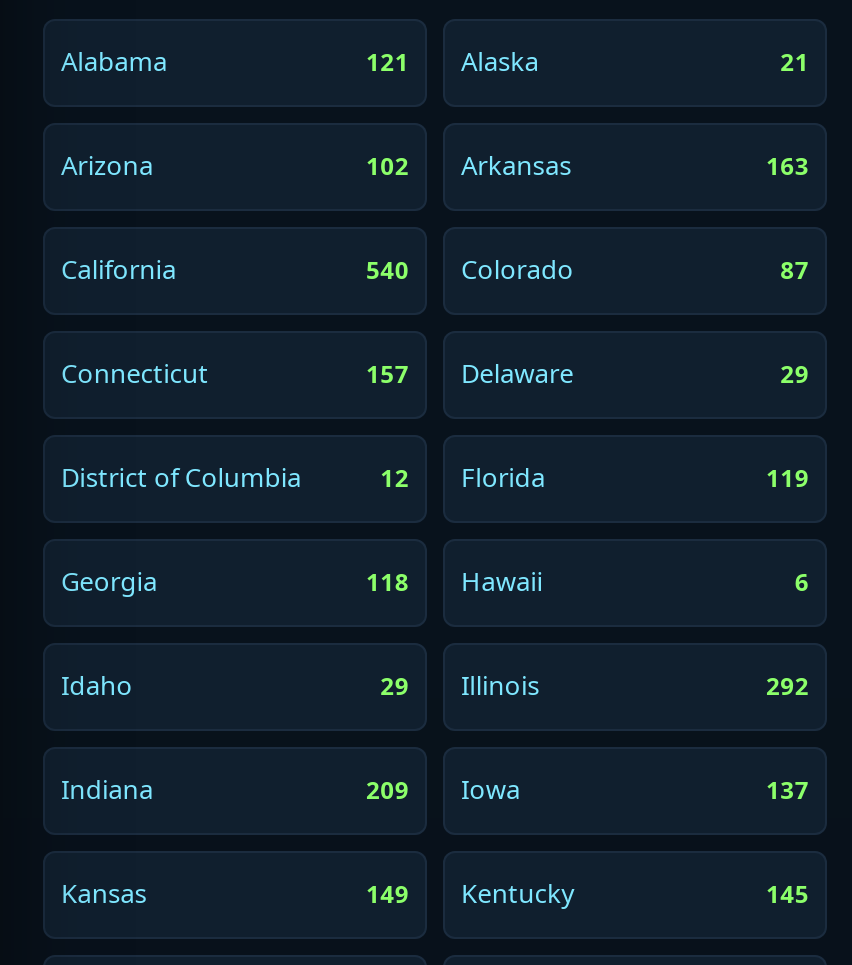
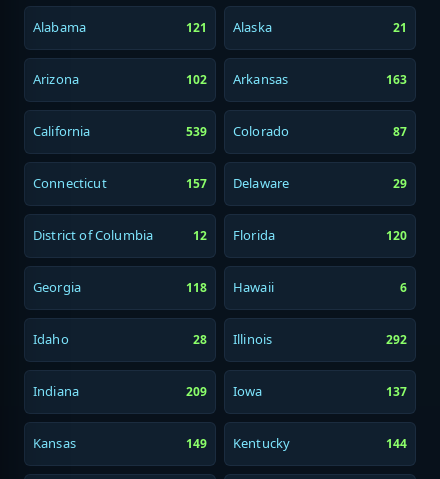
- 540 Colorado
+ 539 Colorado

- 119
+ 120

- 29 Illinois
+ 28 Illinois

- 145
+ 144
